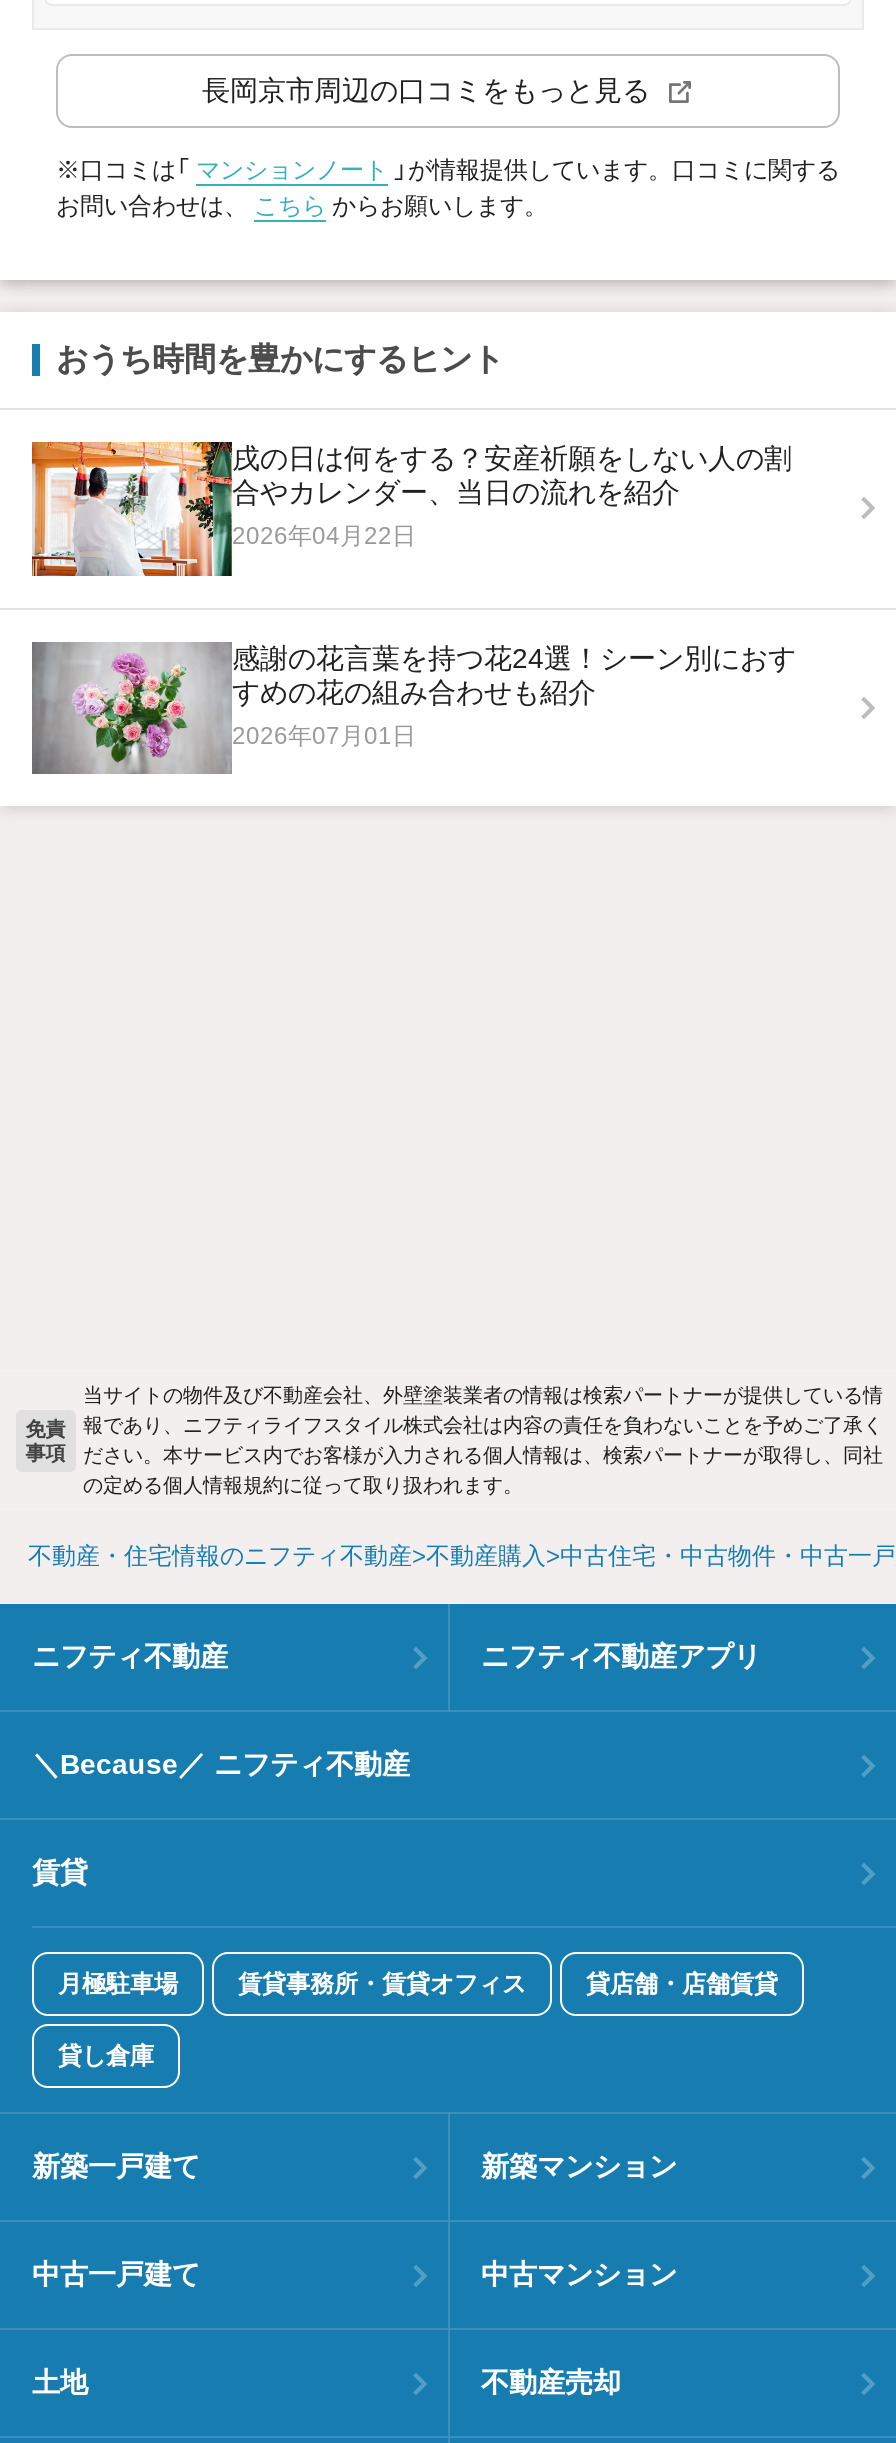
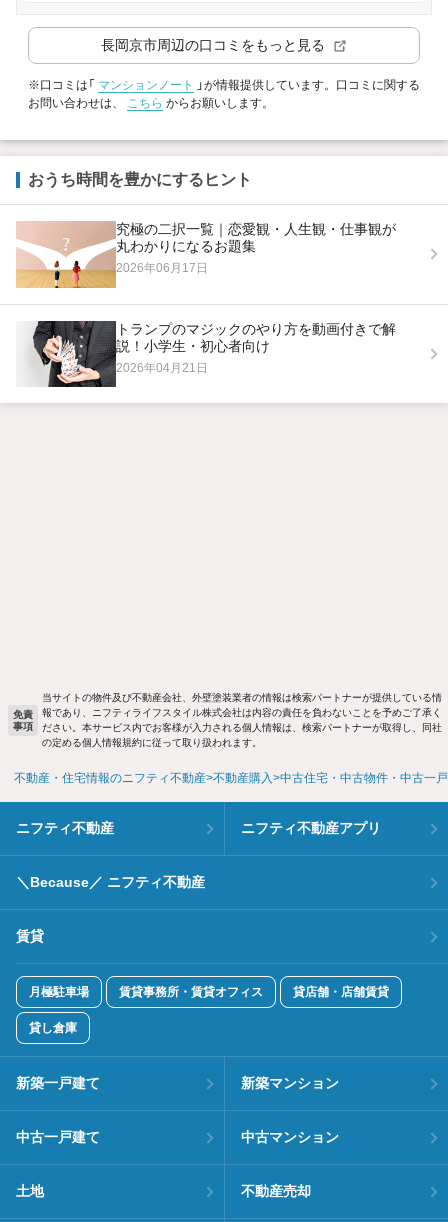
- [image]
- 戌の日は何をする？安産祈願をしない人の割
- 合やカレンダー、当日の流れを紹介
- 2026年04月22日
+ [image]
+ 究極の二択一覧｜恋愛観・人生観・仕事観が
+ 丸わかりになるお題集
+ 2026年06月17日

- [image]
- 感謝の花言葉を持つ花24選！シーン別におす
- すめの花の組み合わせも紹介
- 2026年07月01日
+ [image]
+ トランプのマジックのやり方を動画付きで解
+ 説！小学生・初心者向け
+ 2026年04月21日
